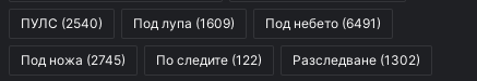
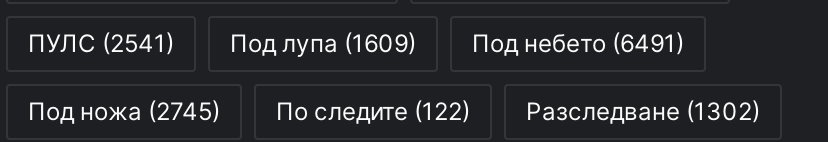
- ПУЛС (2540) Под лупа (1609) Под небето (6491)
+ ПУЛС (2541) Под лупа (1609) Под небето (6491)
